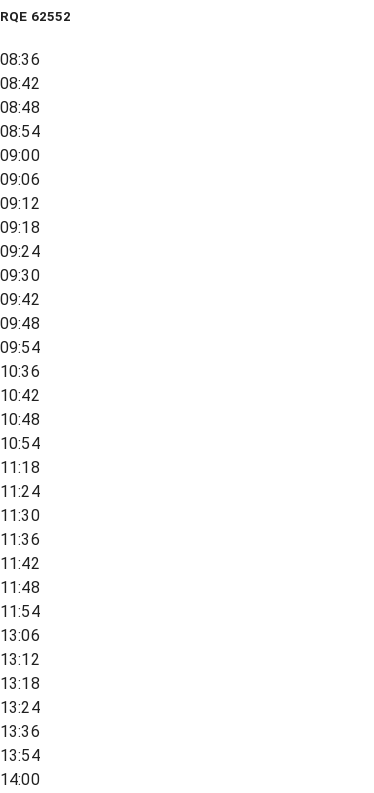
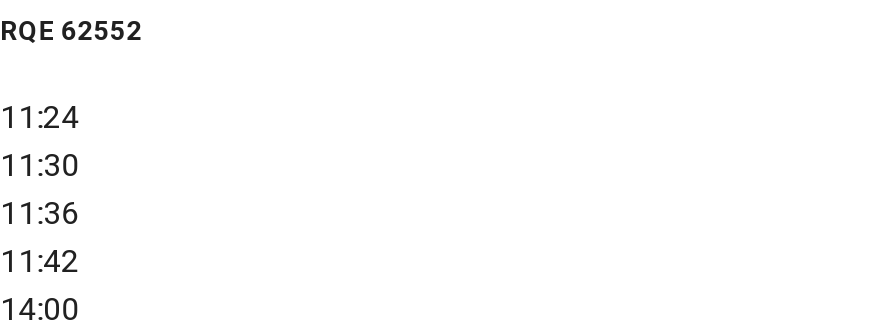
- 08:36
- 08:42
- 08:48
- 08:54
- 09:00
- 09:06
- 09:12
- 09:18
- 09:24
- 09:30
- 09:42
- 09:48
- 09:54
- 10:36
- 10:42
- 10:48
- 10:54
- 11:18

- 11:48
- 11:54
- 13:06
- 13:12
- 13:18
- 13:24
- 13:36
- 13:54
